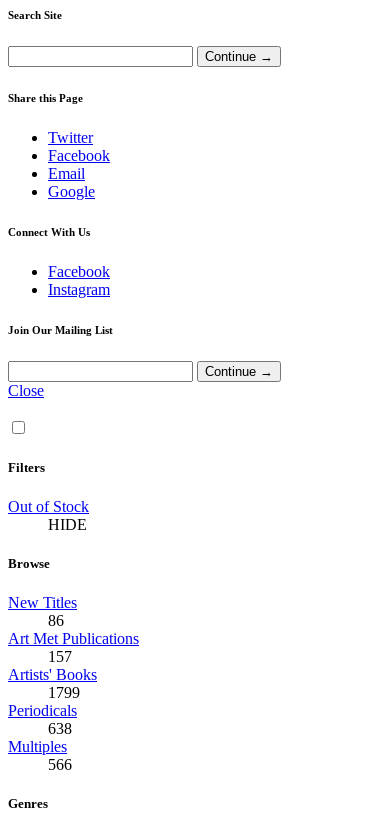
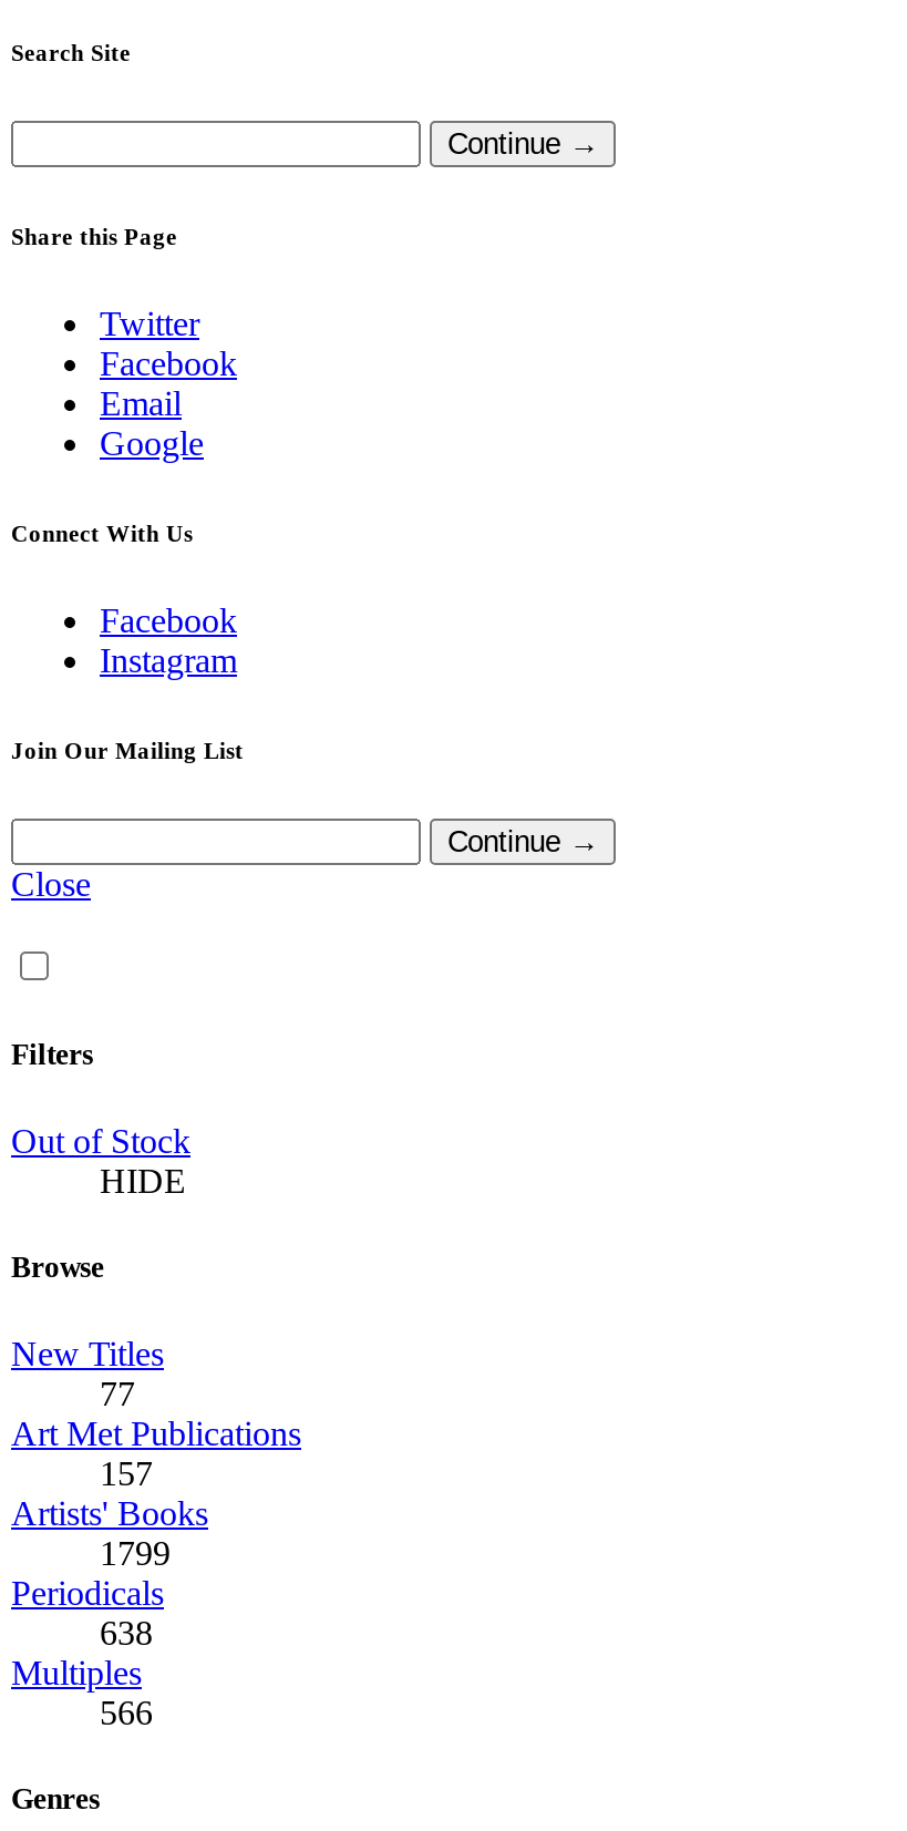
- 86
+ 77
